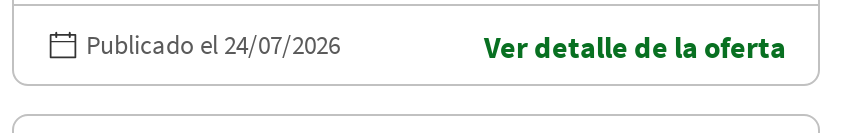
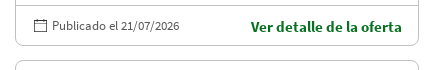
- Publicado el 24/07/2026
+ Publicado el 21/07/2026
